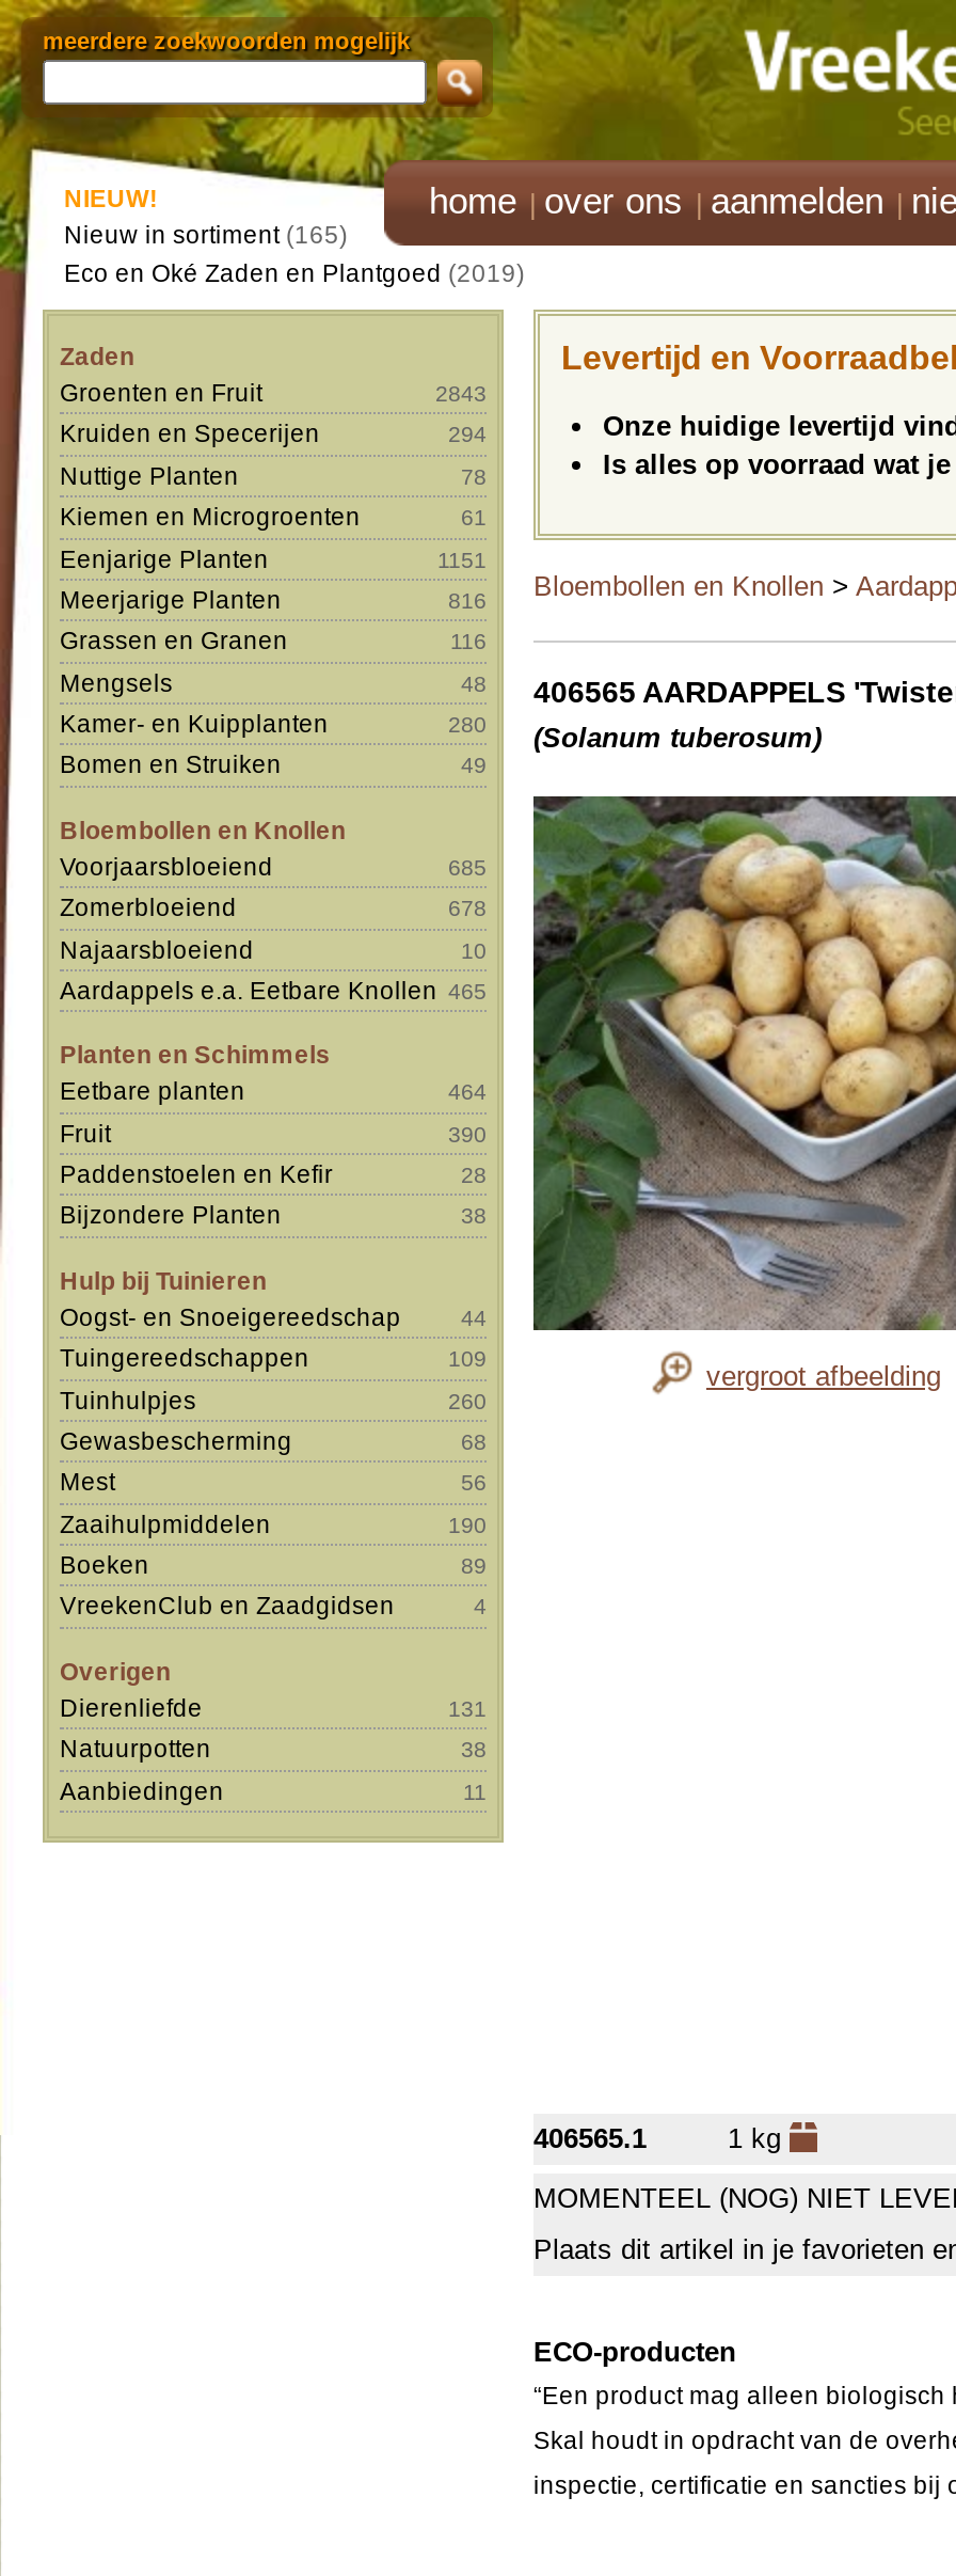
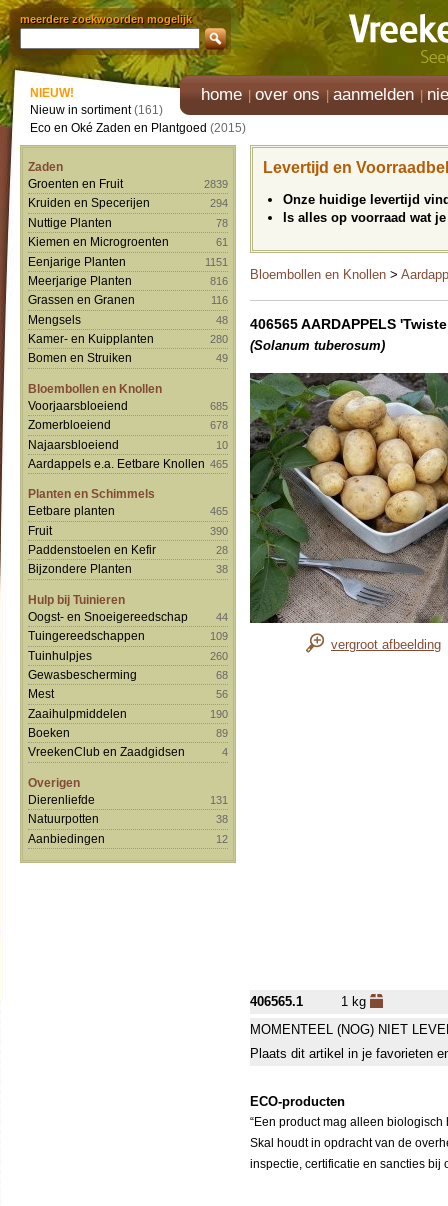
- Nieuw in sortiment (165)
+ Nieuw in sortiment (161)

- Eco en Oké Zaden en Plantgoed (2019)
+ Eco en Oké Zaden en Plantgoed (2015)

- 2843
+ 2839

- 464
+ 465

- 11
+ 12
